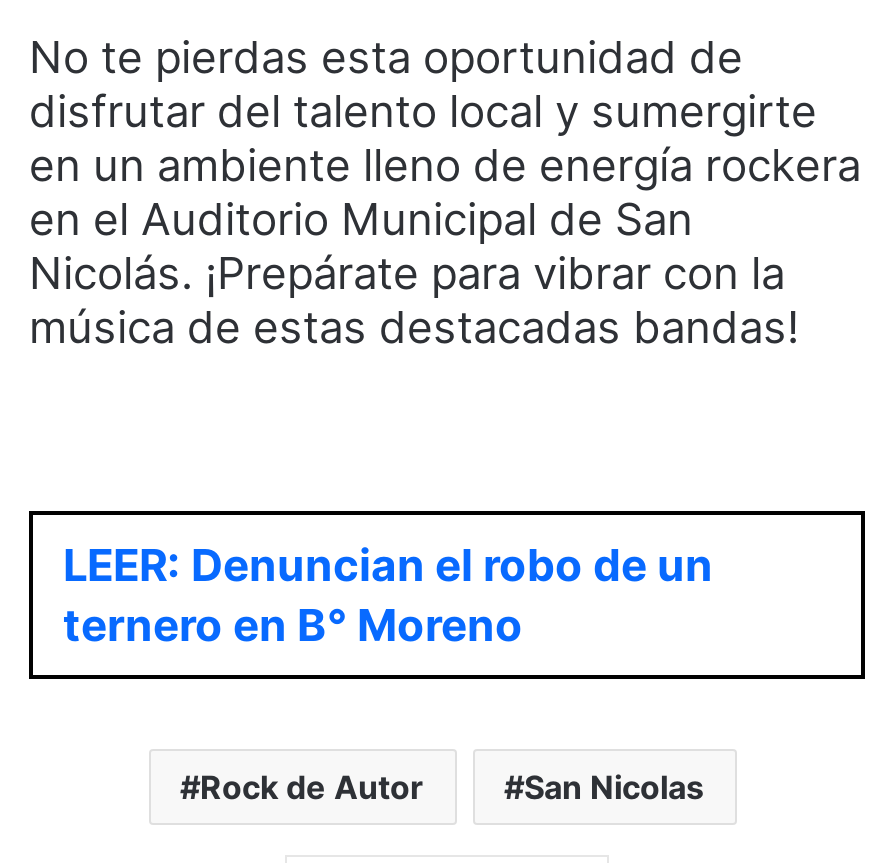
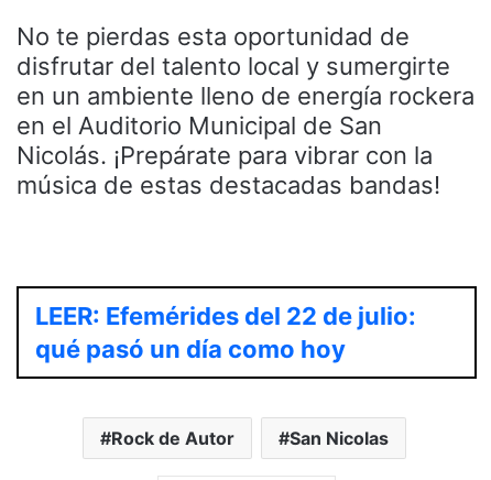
- LEER: Denuncian el robo de un
- ternero en B° Moreno
+ LEER: Efemérides del 22 de julio:
+ qué pasó un día como hoy
